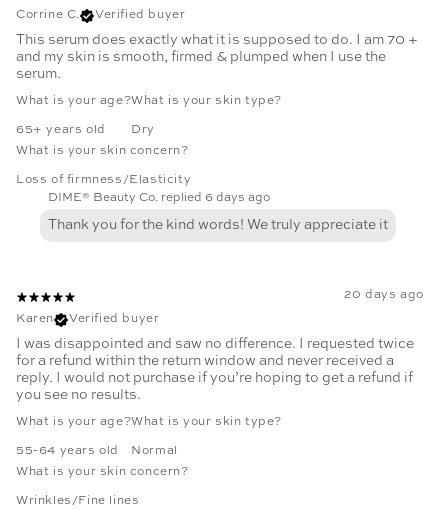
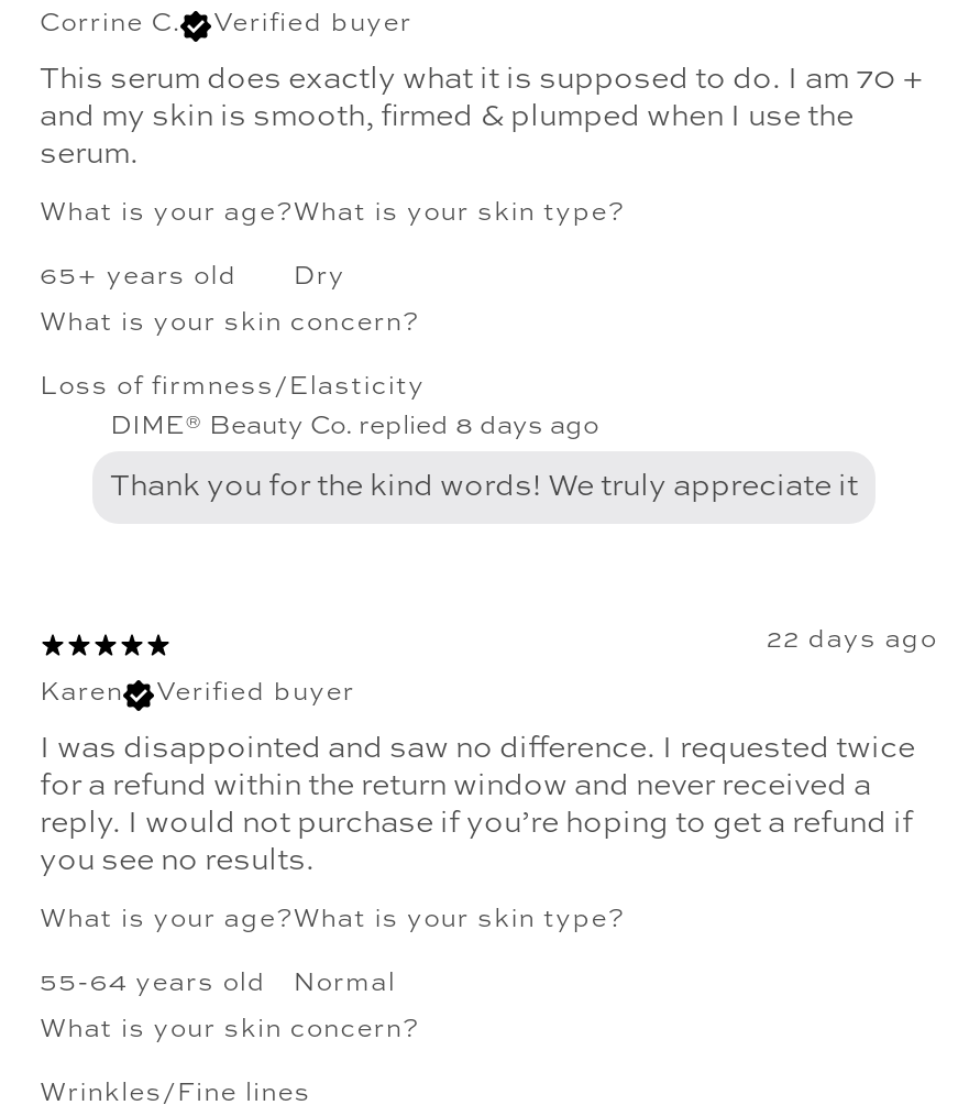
- DIME® Beauty Co. replied 6 days ago
+ DIME® Beauty Co. replied 8 days ago

- 20 days ago
+ 22 days ago
